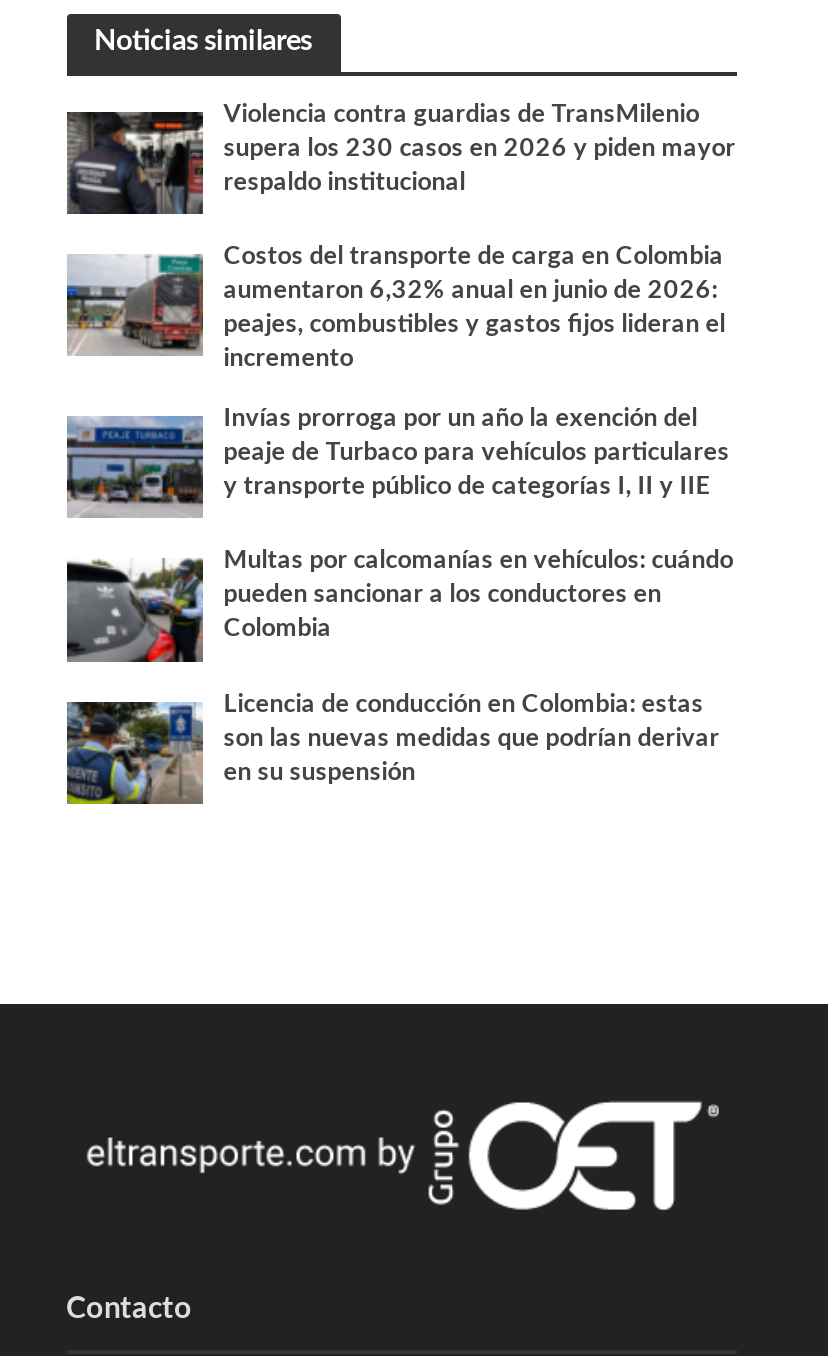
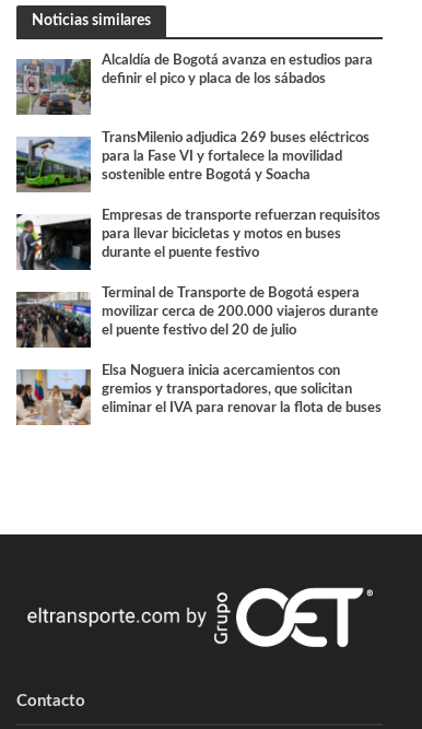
- [image]
- Violencia contra guardias de TransMilenio
- supera los 230 casos en 2026 y piden mayor
- respaldo institucional
+ [image]
+ Alcaldía de Bogotá avanza en estudios para
+ definir el pico y placa de los sábados

- [image]
- Costos del transporte de carga en Colombia
- aumentaron 6,32% anual en junio de 2026:
- peajes, combustibles y gastos fijos lideran el
- incremento
+ [image]
+ TransMilenio adjudica 269 buses eléctricos
+ para la Fase VI y fortalece la movilidad
+ sostenible entre Bogotá y Soacha

- [image]
- Invías prorroga por un año la exención del
- peaje de Turbaco para vehículos particulares
- y transporte público de categorías I, II y IIE
+ [image]
+ Empresas de transporte refuerzan requisitos
+ para llevar bicicletas y motos en buses
+ durante el puente festivo

- [image]
- Multas por calcomanías en vehículos: cuándo
- pueden sancionar a los conductores en
- Colombia
+ [image]
+ Terminal de Transporte de Bogotá espera
+ movilizar cerca de 200.000 viajeros durante
+ el puente festivo del 20 de julio

- [image]
- Licencia de conducción en Colombia: estas
- son las nuevas medidas que podrían derivar
- en su suspensión
+ [image]
+ Elsa Noguera inicia acercamientos con
+ gremios y transportadores, que solicitan
+ eliminar el IVA para renovar la flota de buses
